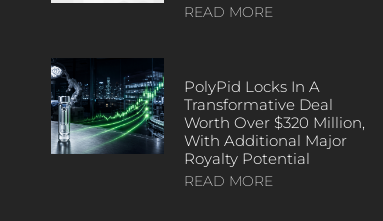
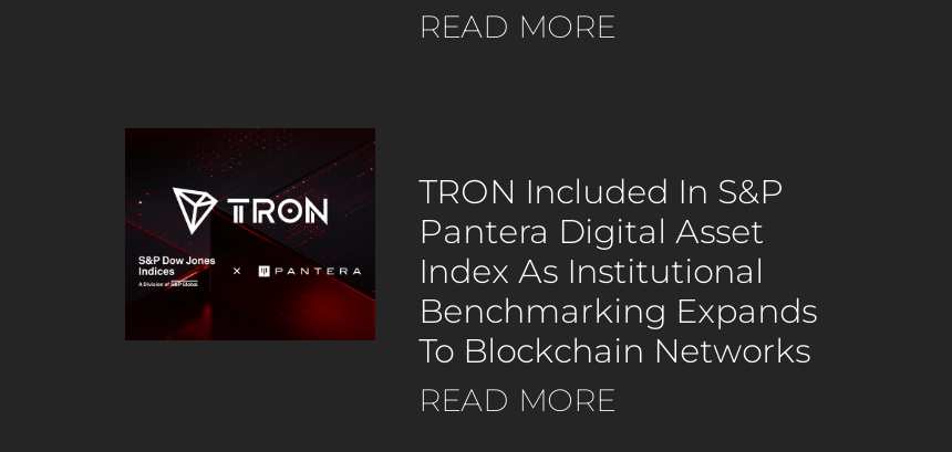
- [image]
- PolyPid Locks In A
- Transformative Deal
- Worth Over $320 Million,
- With Additional Major
- Royalty Potential
+ [image]
+ TRON Included In S&P
+ Pantera Digital Asset
+ Index As Institutional
+ Benchmarking Expands
+ To Blockchain Networks
